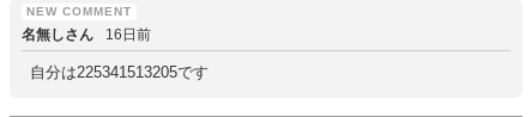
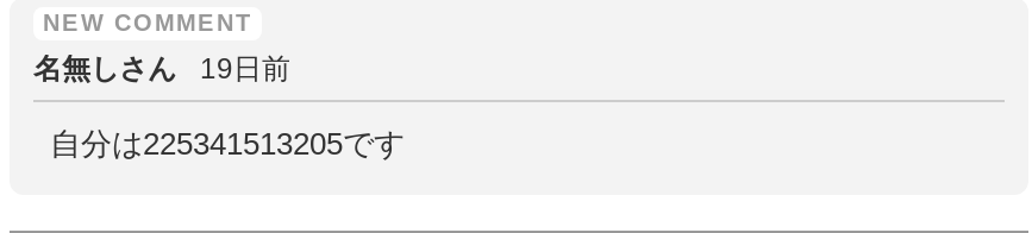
- 名無しさん 16日前
+ 名無しさん 19日前
